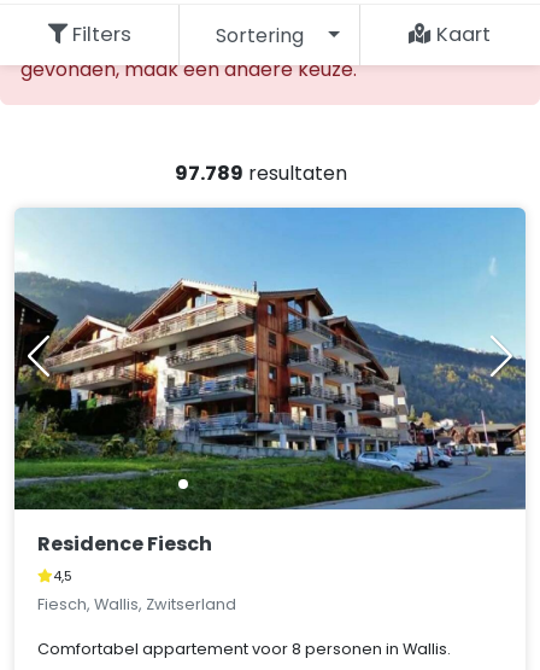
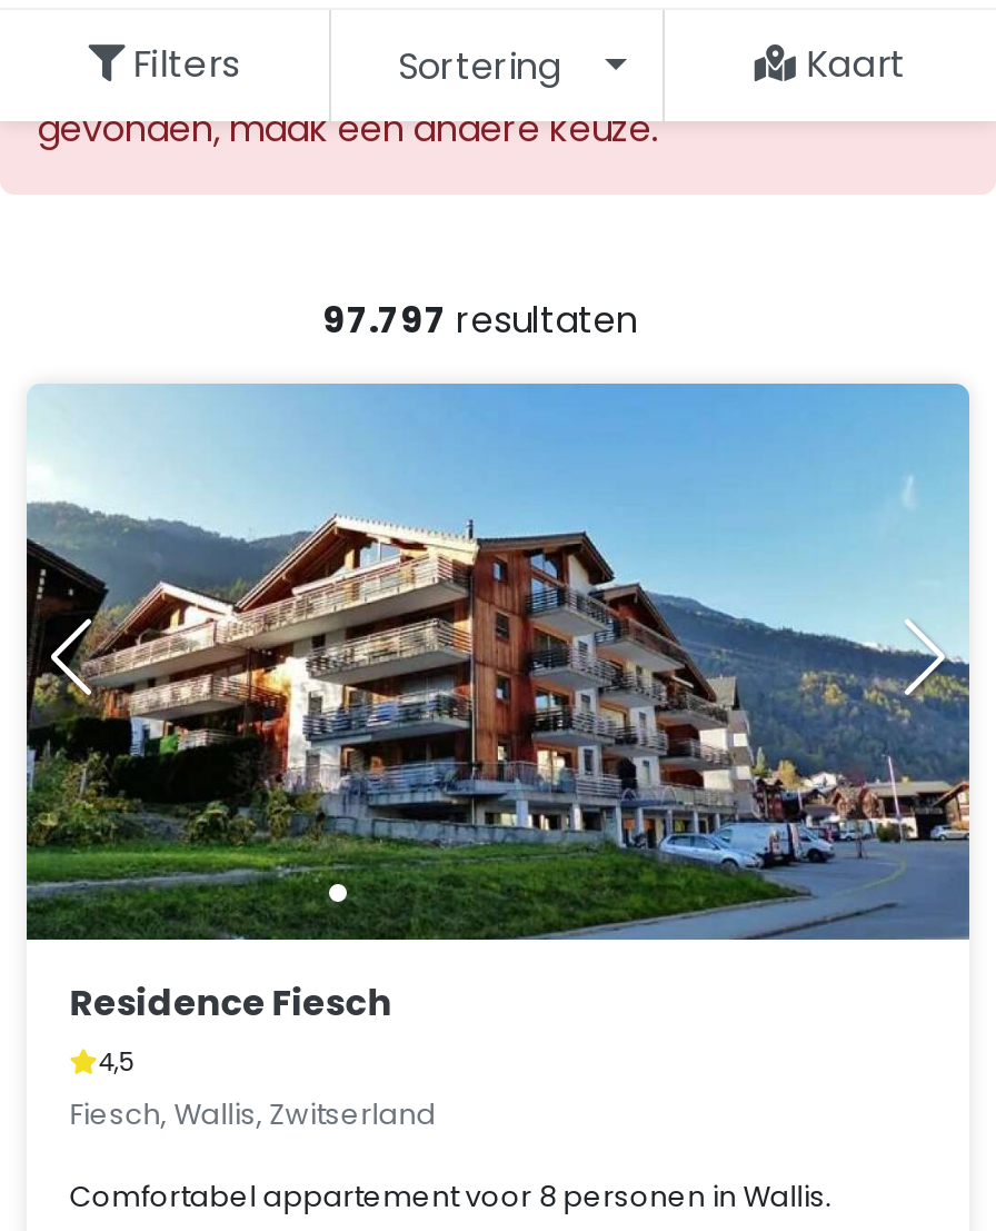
- 97.789 resultaten
+ 97.797 resultaten
